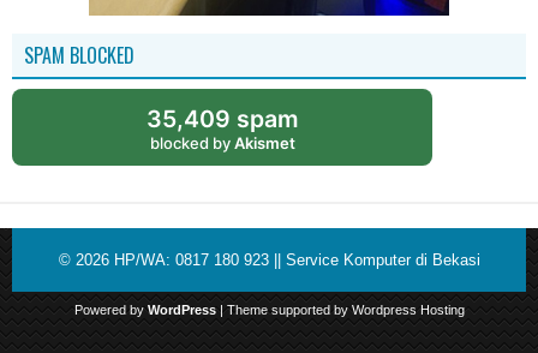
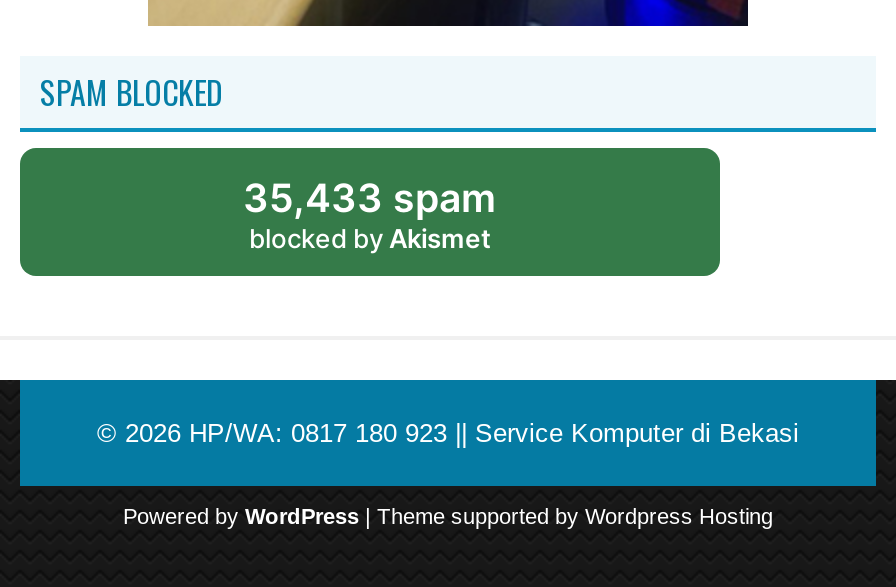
- 35,409 spam
+ 35,433 spam
